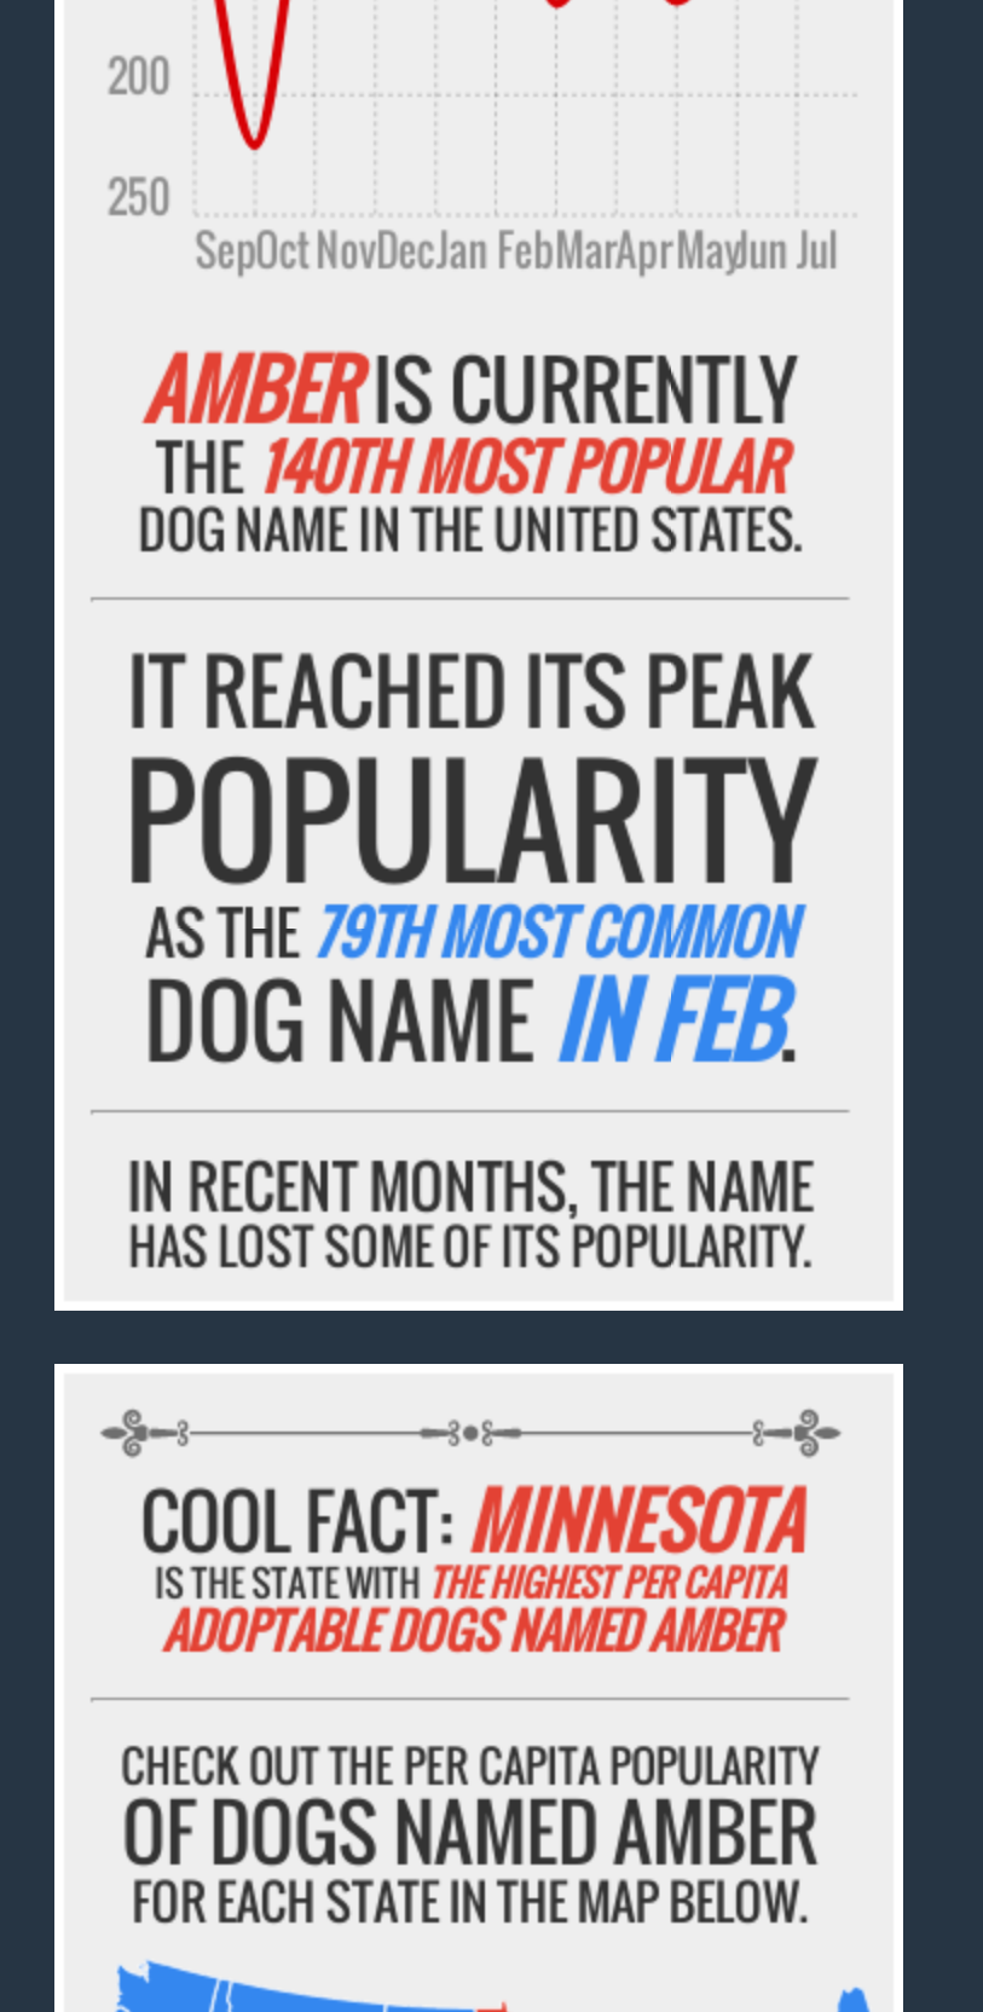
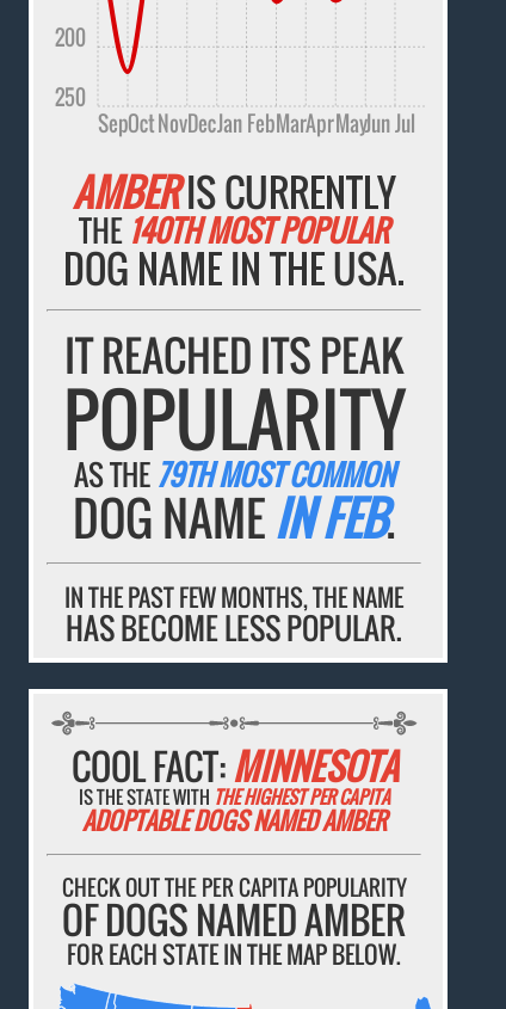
- DOG NAME IN THE UNITED STATES.
+ DOG NAME IN THE USA.

- IN RECENT MONTHS, THE NAME
- HAS LOST SOME OF ITS POPULARITY.
+ IN THE PAST FEW MONTHS, THE NAME
+ HAS BECOME LESS POPULAR.
